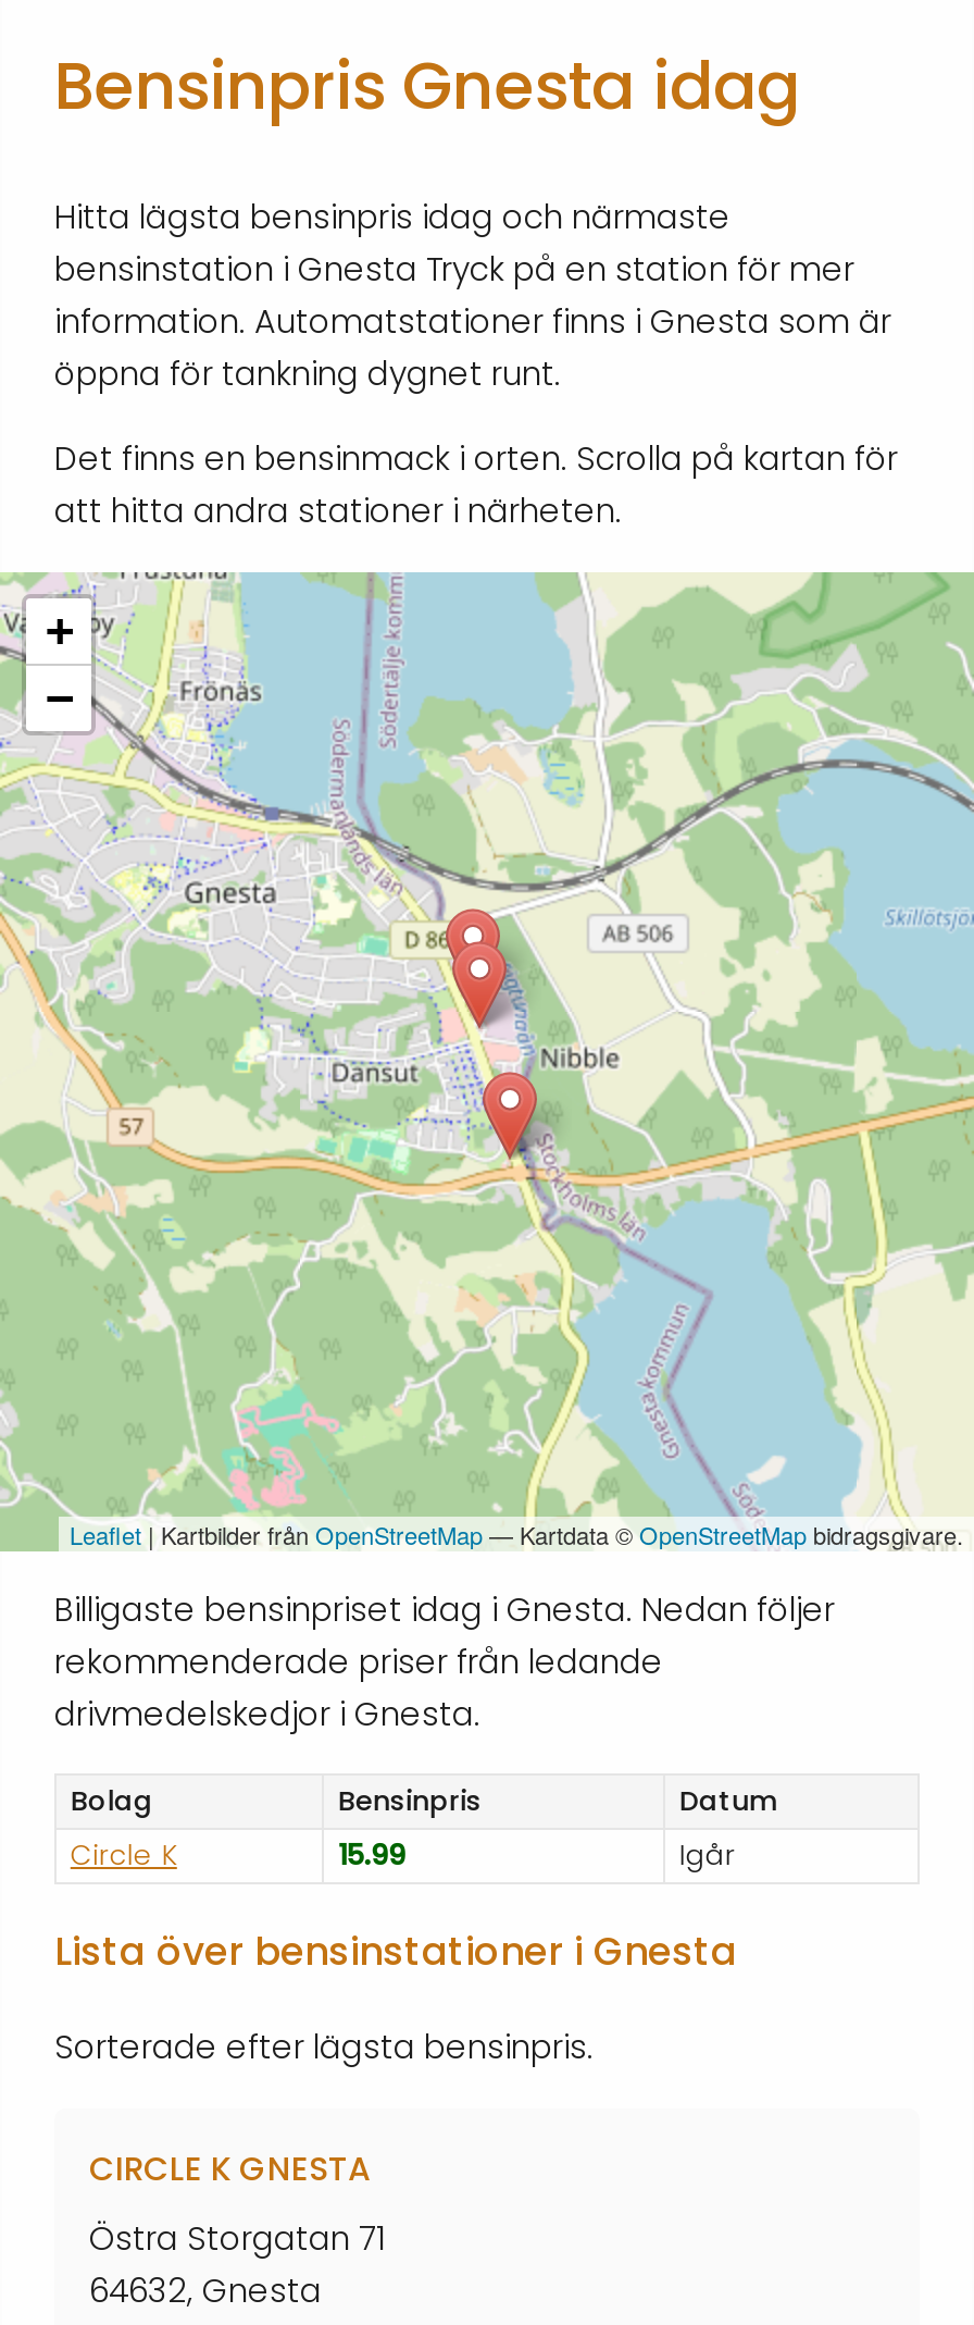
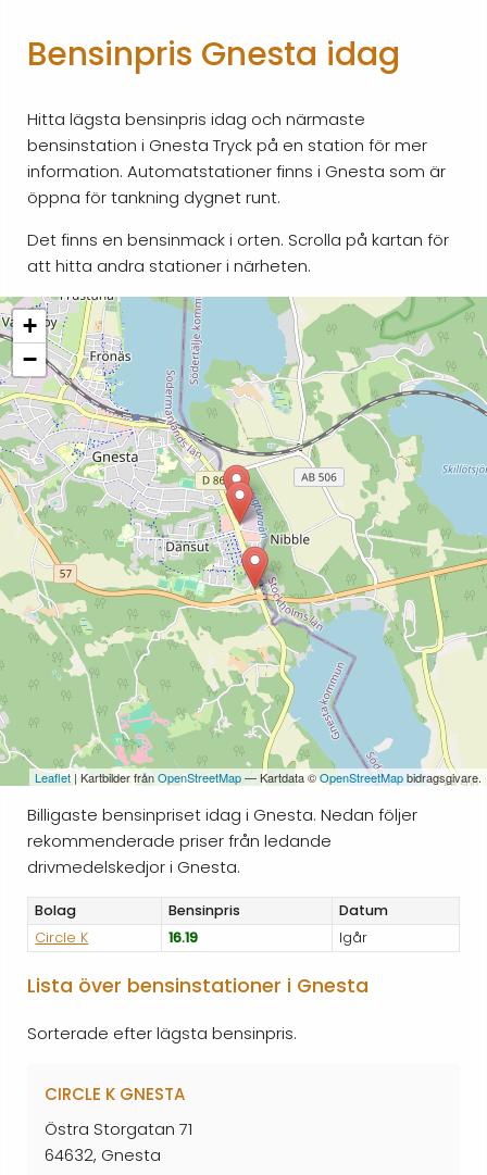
- 15.99
+ 16.19
